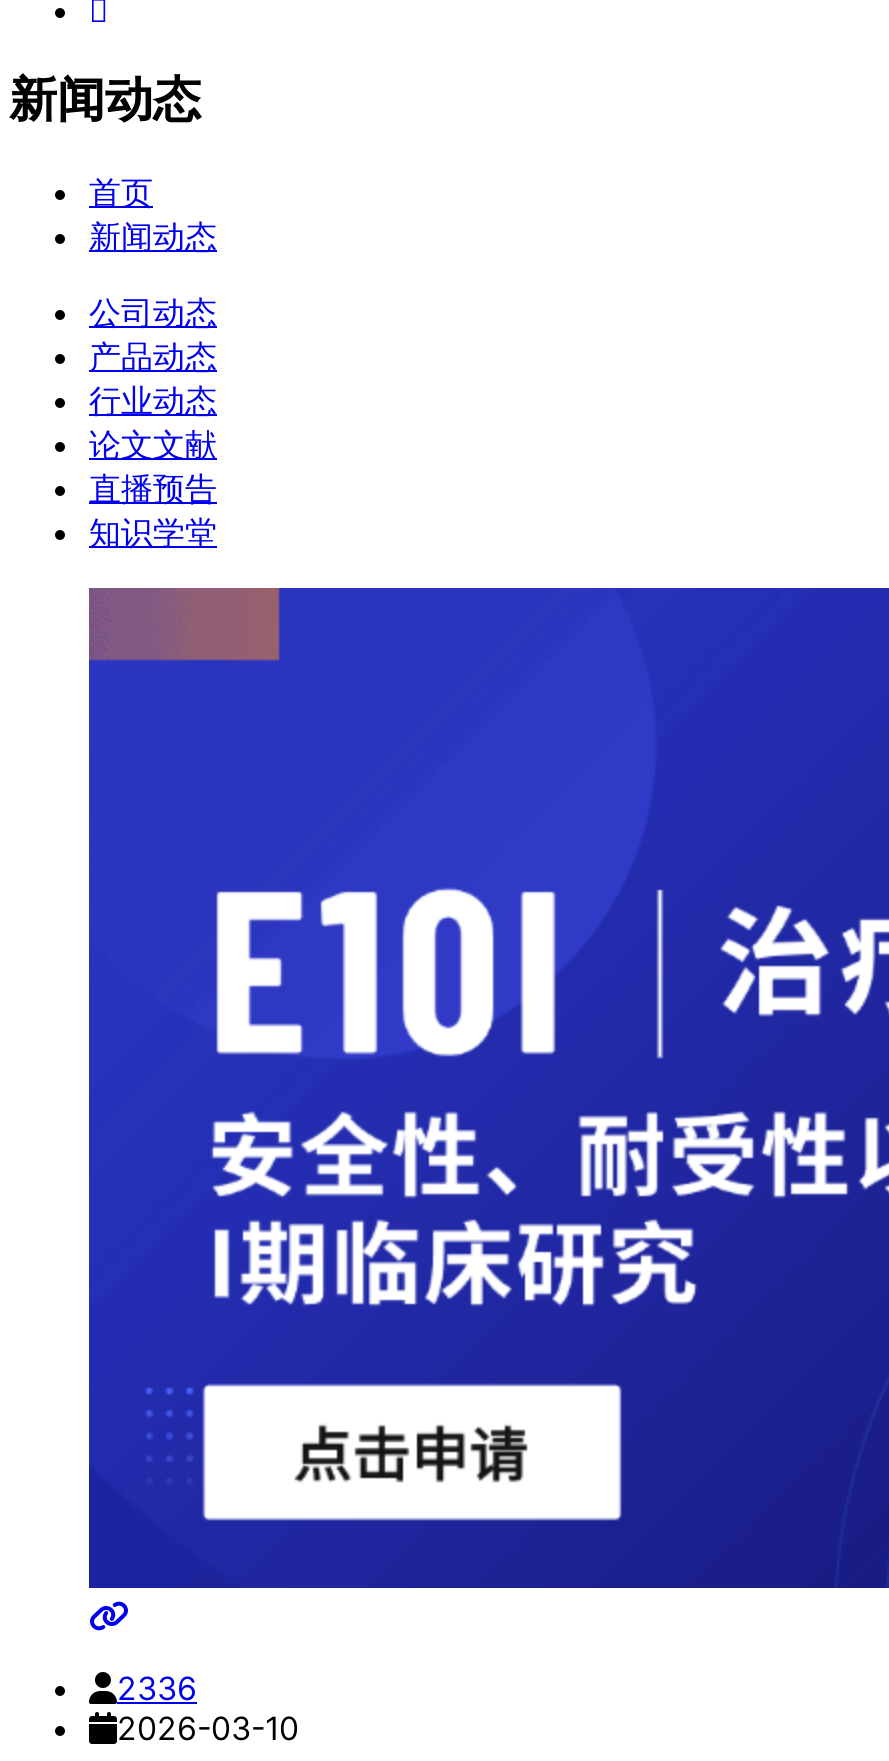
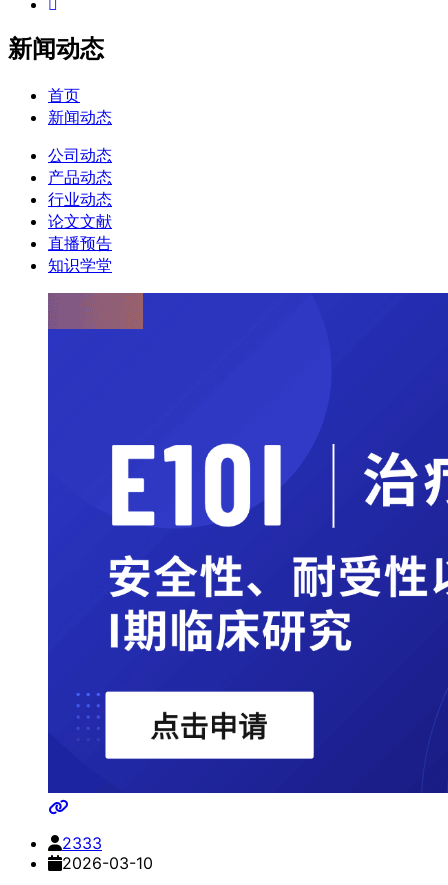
- 2336
+ 2333
